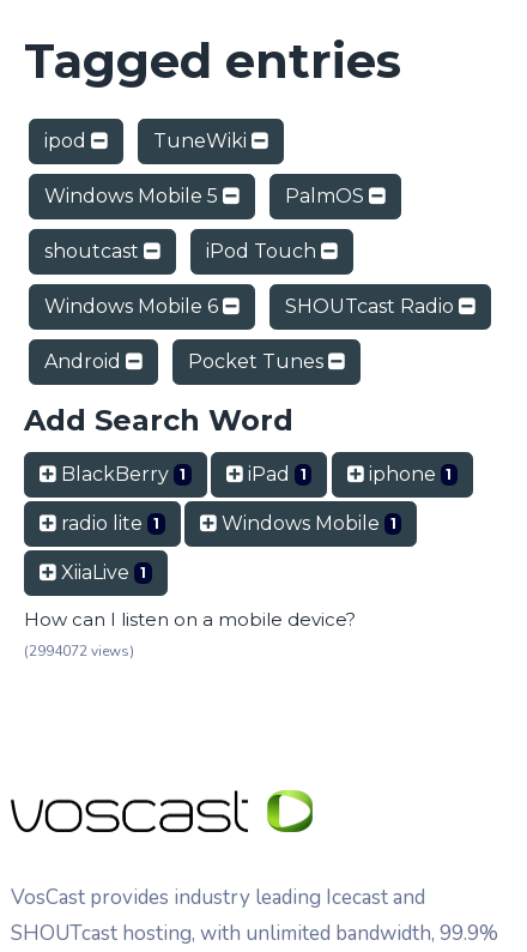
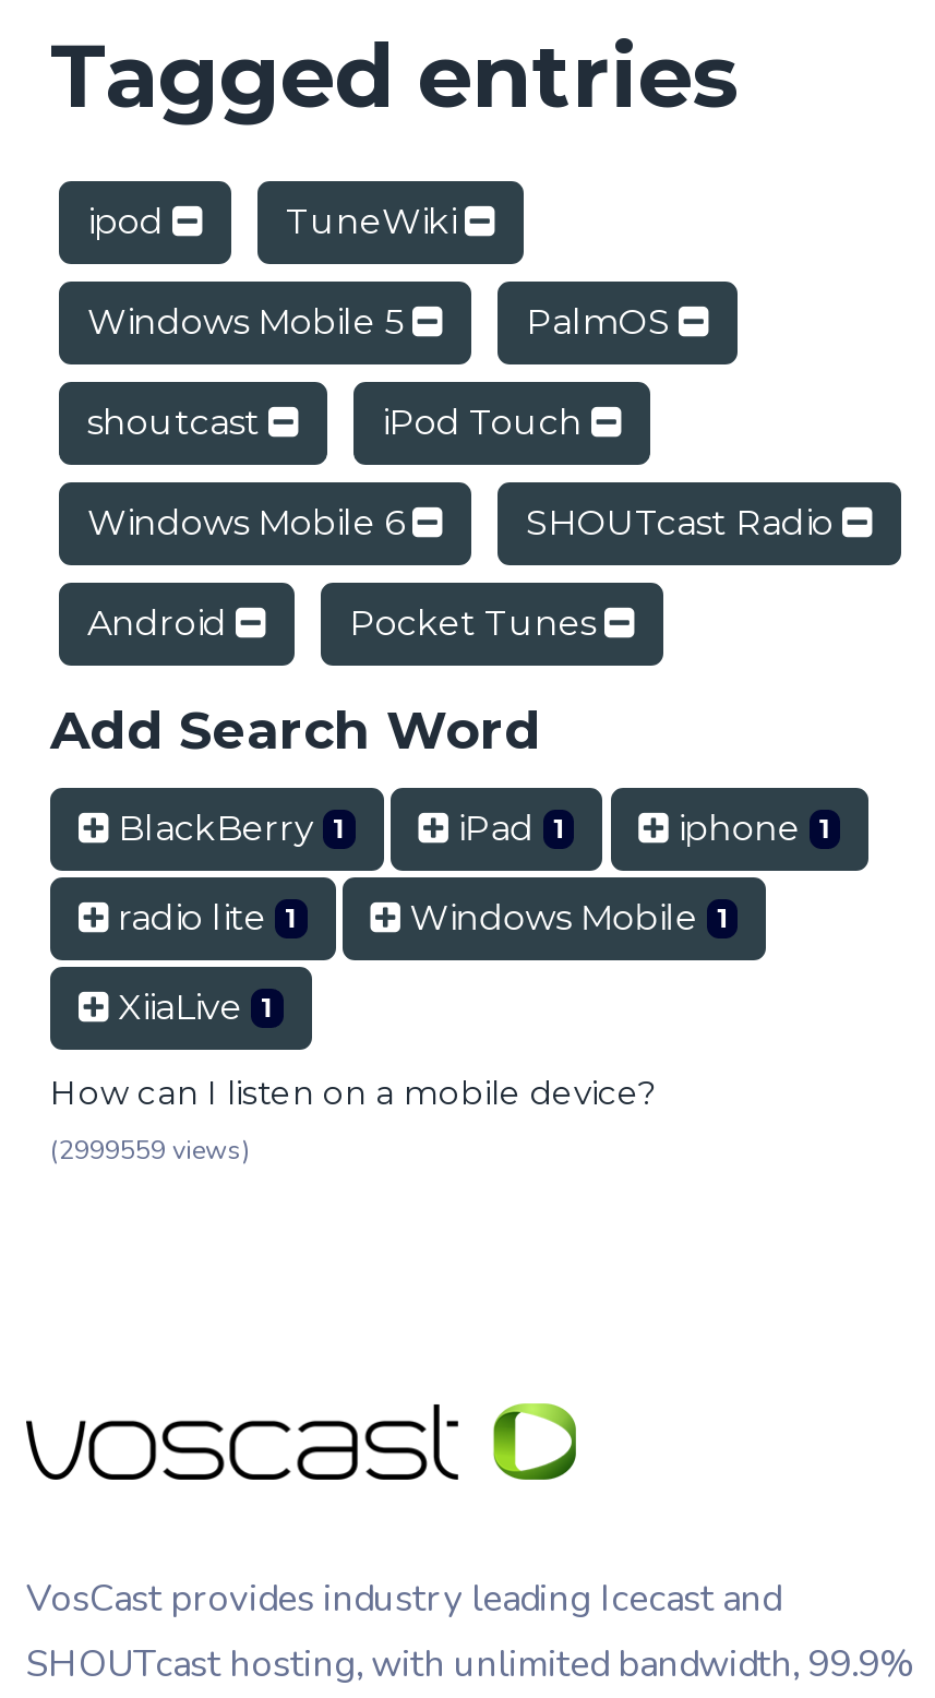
- (2994072 views)
+ (2999559 views)
